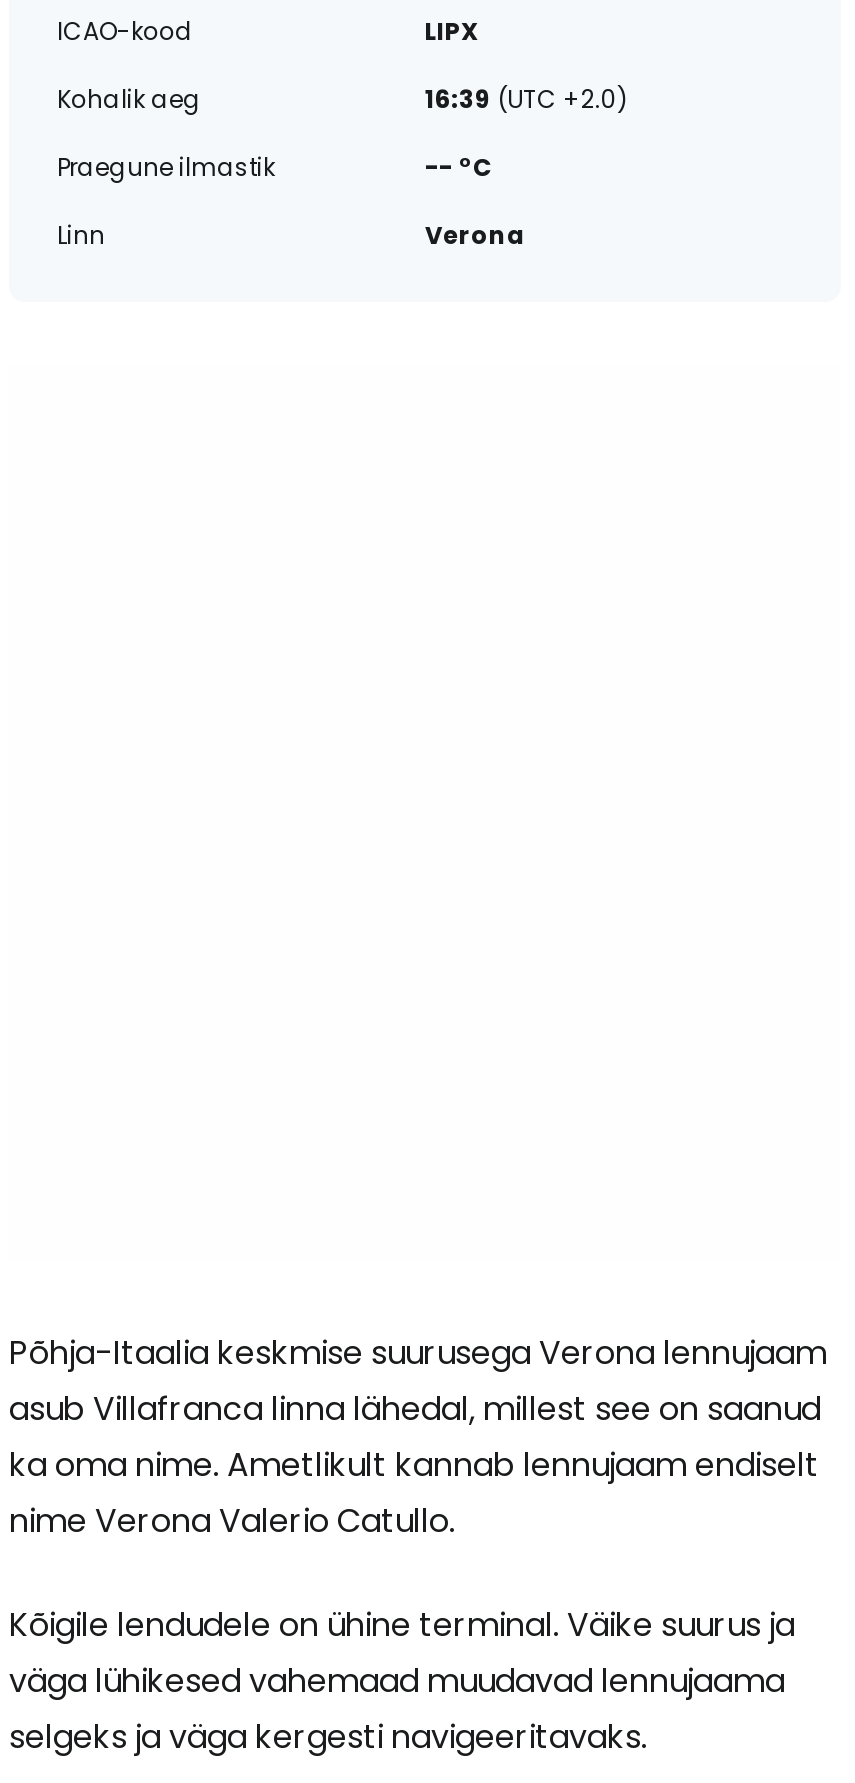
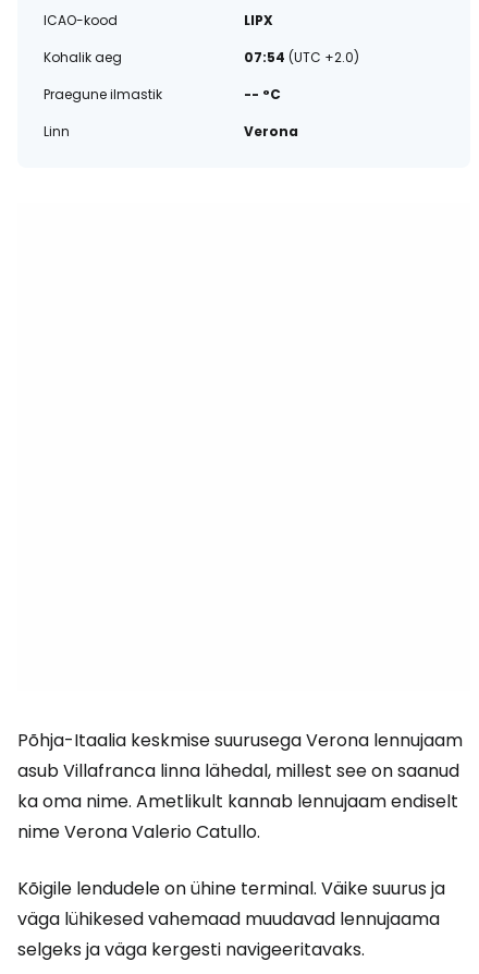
- 16:39 (UTC +2.0)
+ 07:54 (UTC +2.0)
